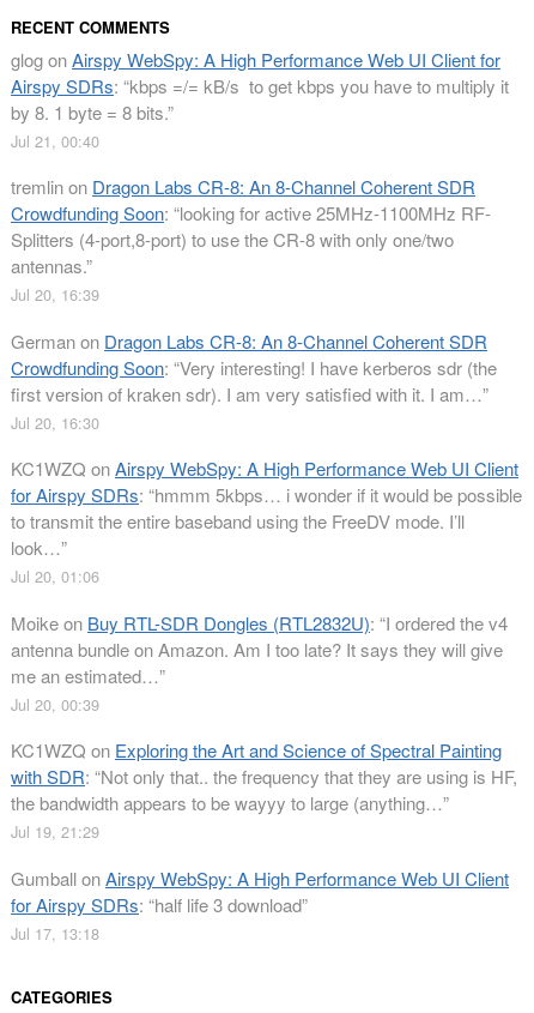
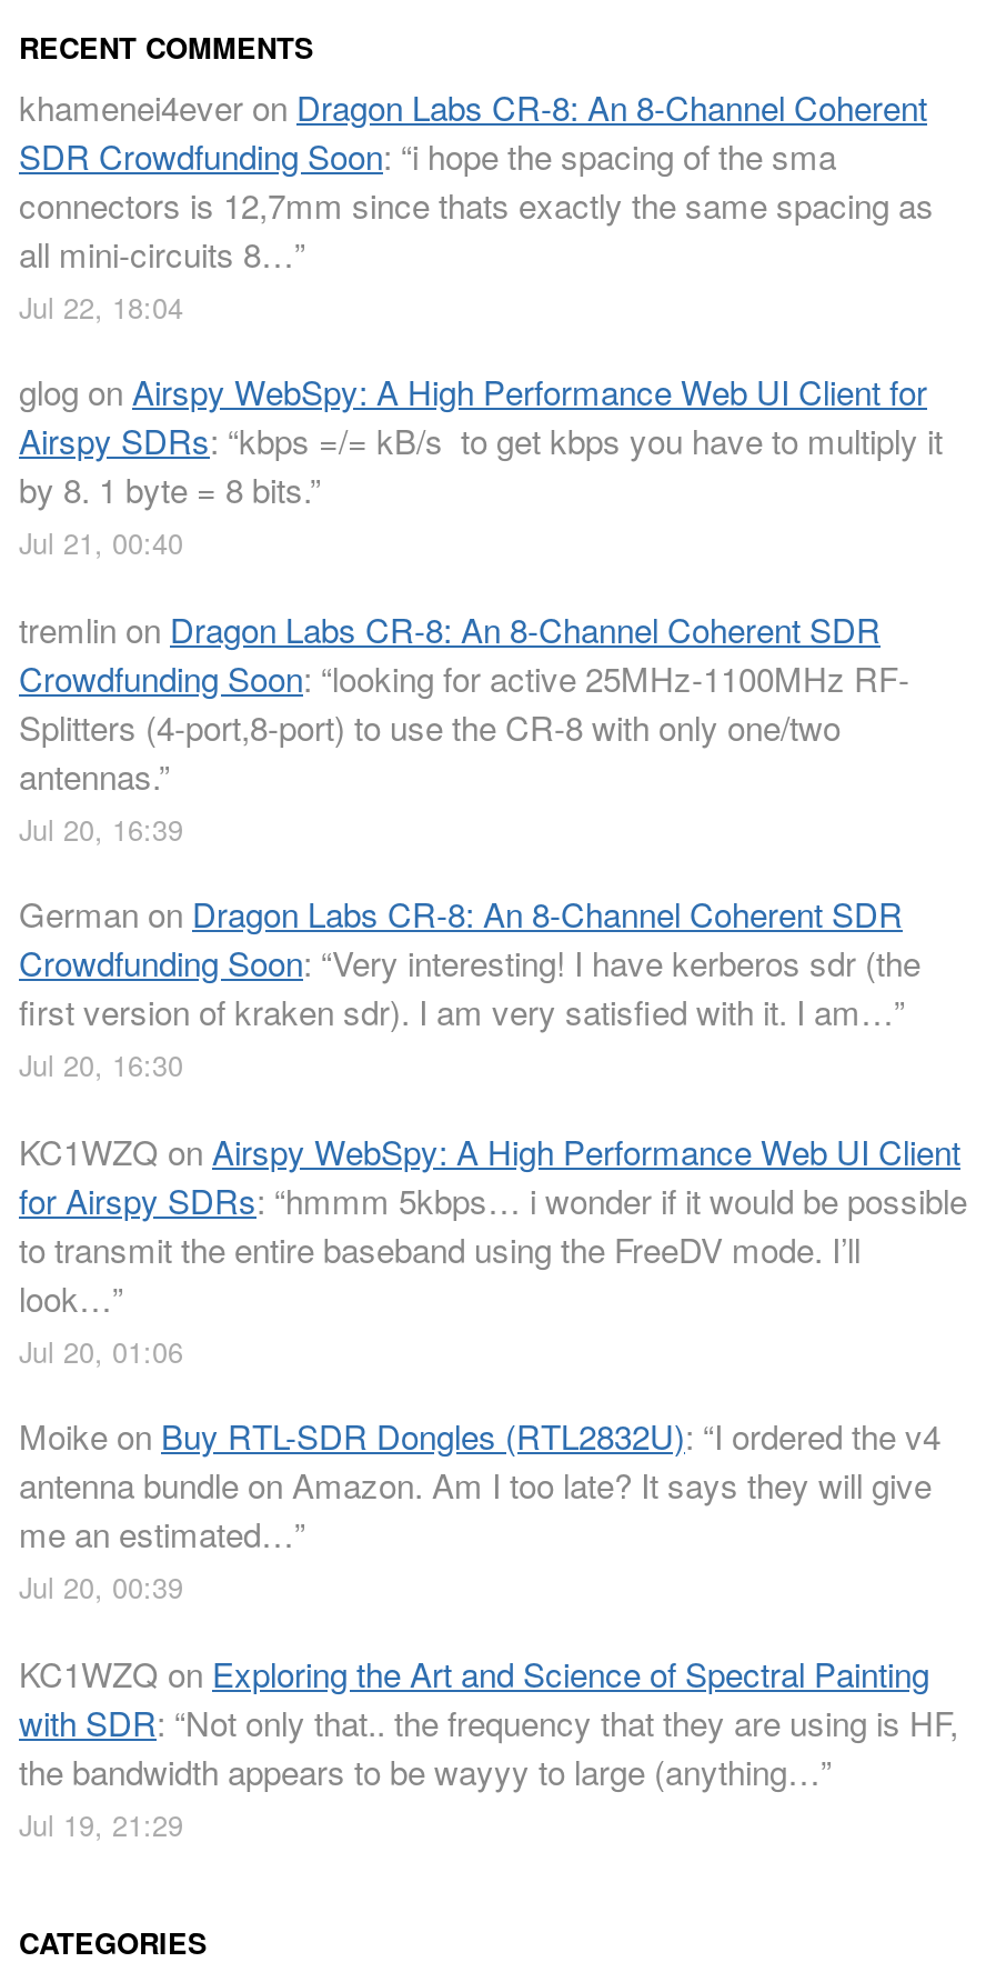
+ khamenei4ever on Dragon Labs CR-8: An 8-Channel Coherent
+ SDR Crowdfunding Soon: “i hope the spacing of the sma
+ connectors is 12,7mm since thats exactly the same spacing as
+ all mini-circuits 8…”
+ Jul 22, 18:04

moved down: glog on Airspy WebSpy: A High Performance Web UI Client for | Airspy SDRs: “kbps =/= kB/s to get kbps you have to multiply it | by 8. 1 byte = 8 bits.” | ... | the bandwidth appears to be wayyy to large (anything…” | Jul 19, 21:29

- Gumball on Airspy WebSpy: A High Performance Web UI Client
- for Airspy SDRs: “half life 3 download”
- Jul 17, 13:18
